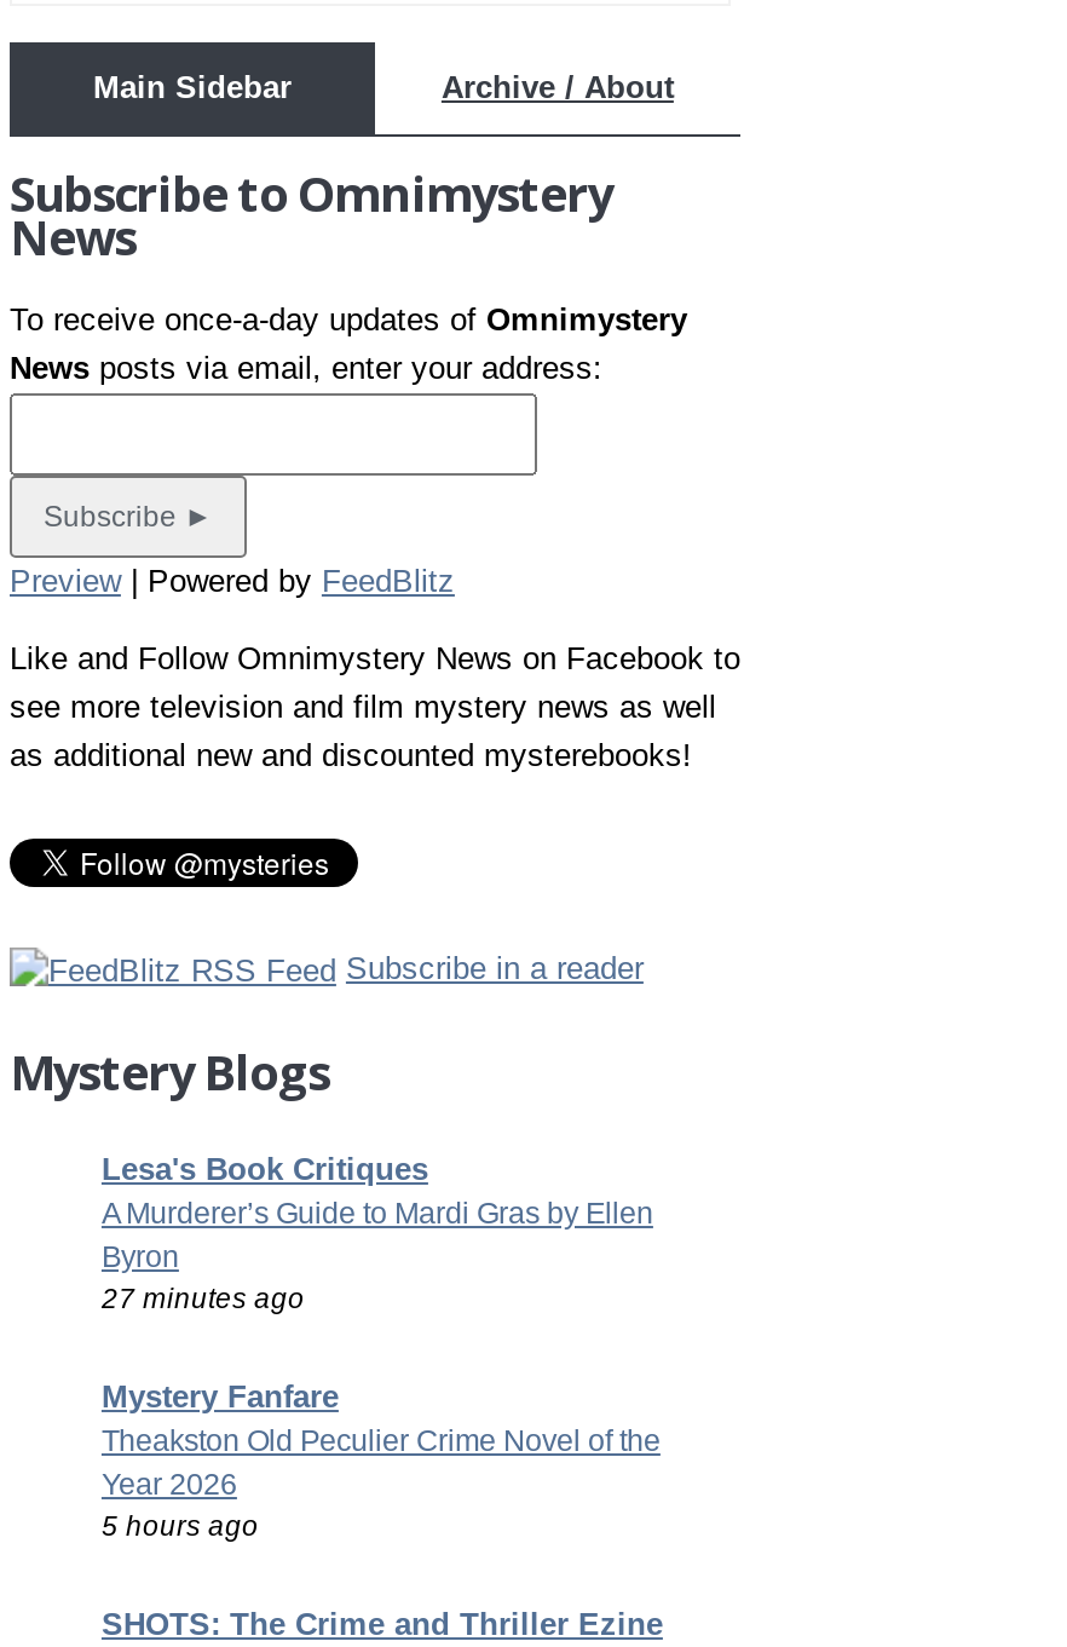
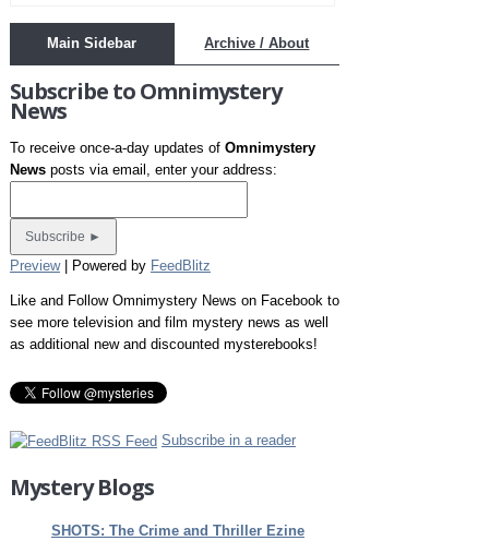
- Lesa's Book Critiques
- A Murderer’s Guide to Mardi Gras by Ellen
- Byron
- 27 minutes ago
- Mystery Fanfare
- Theakston Old Peculier Crime Novel of the
- Year 2026
- 5 hours ago
